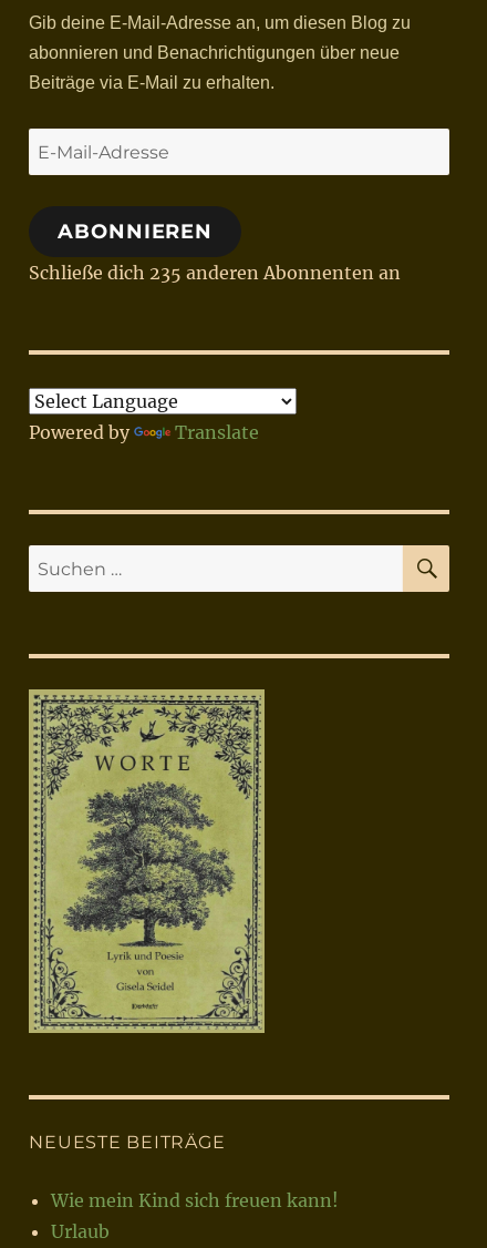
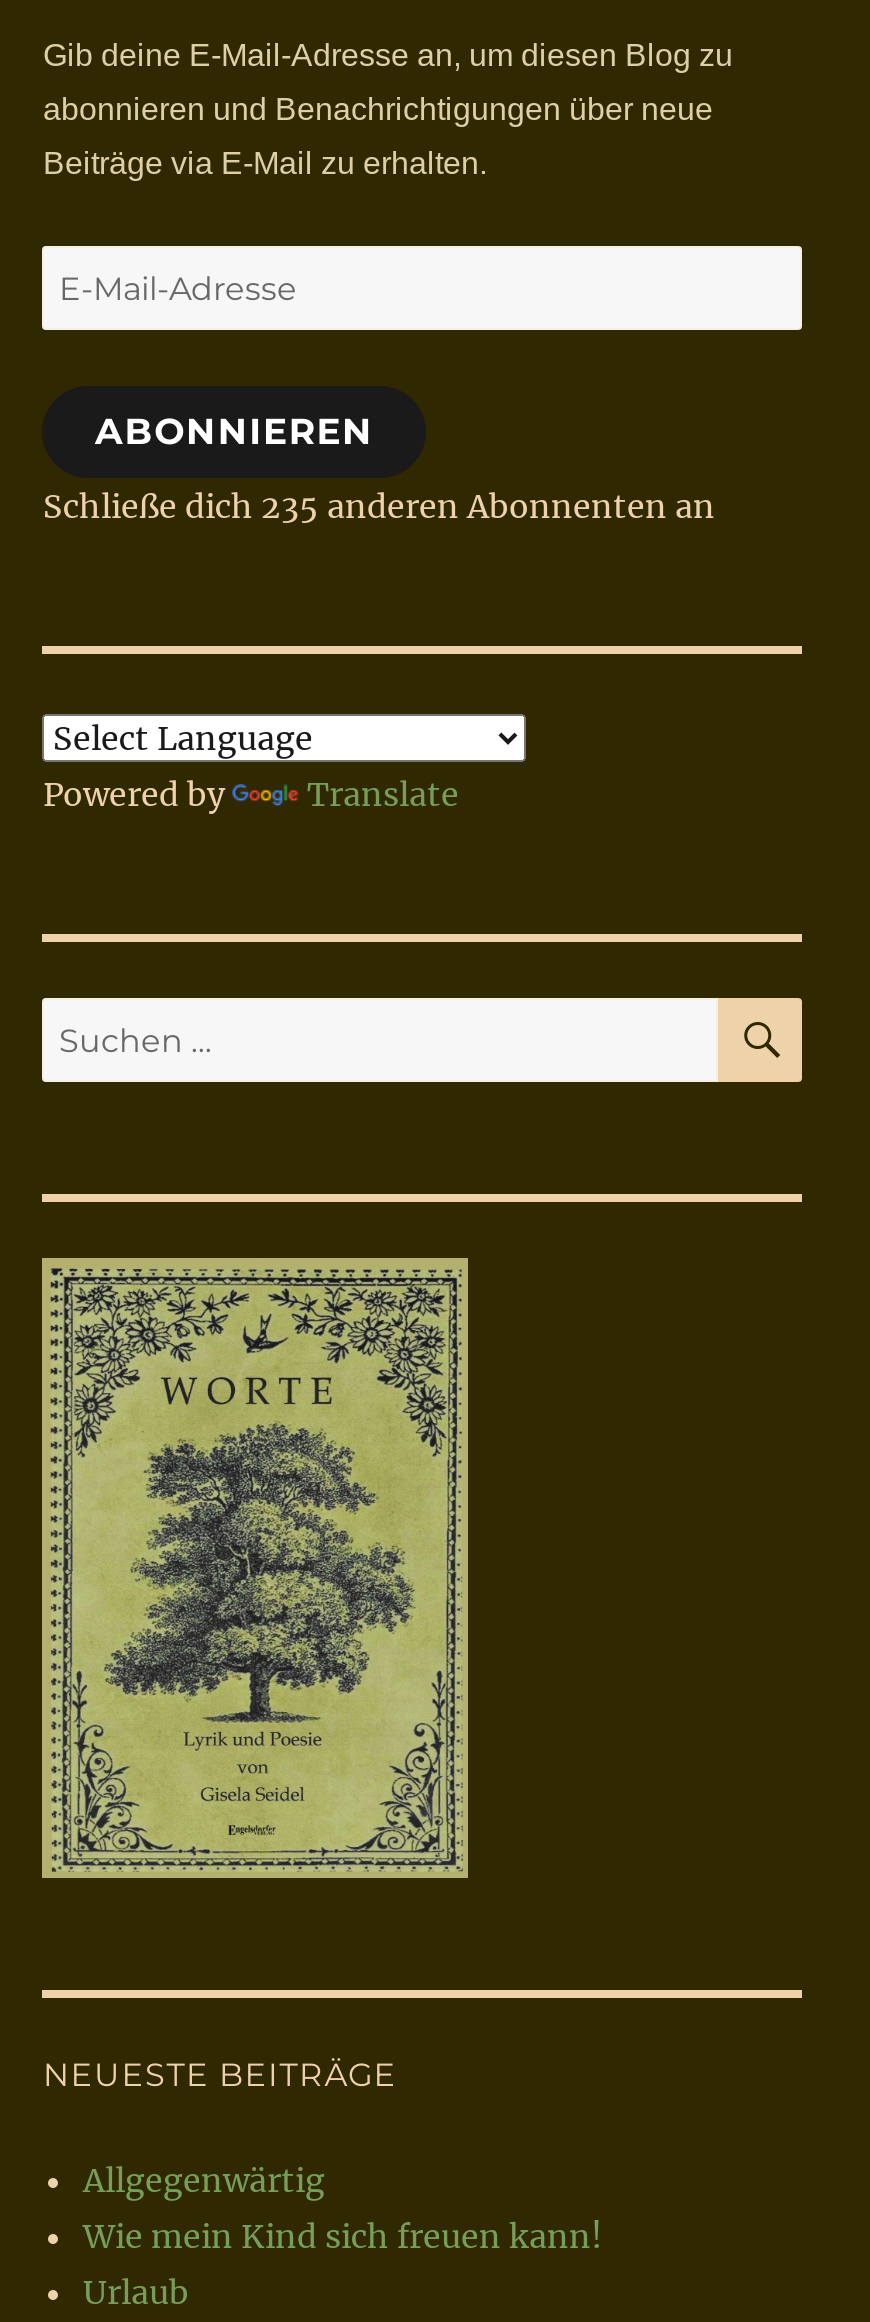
+ Allgegenwärtig
